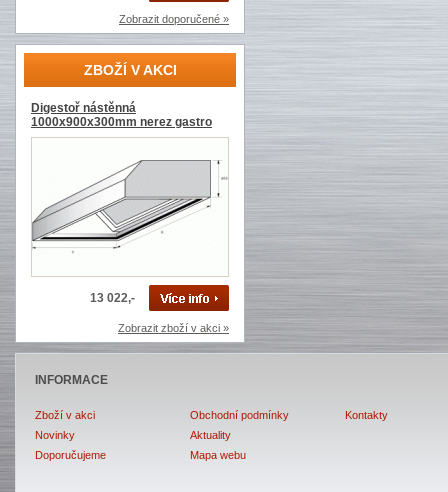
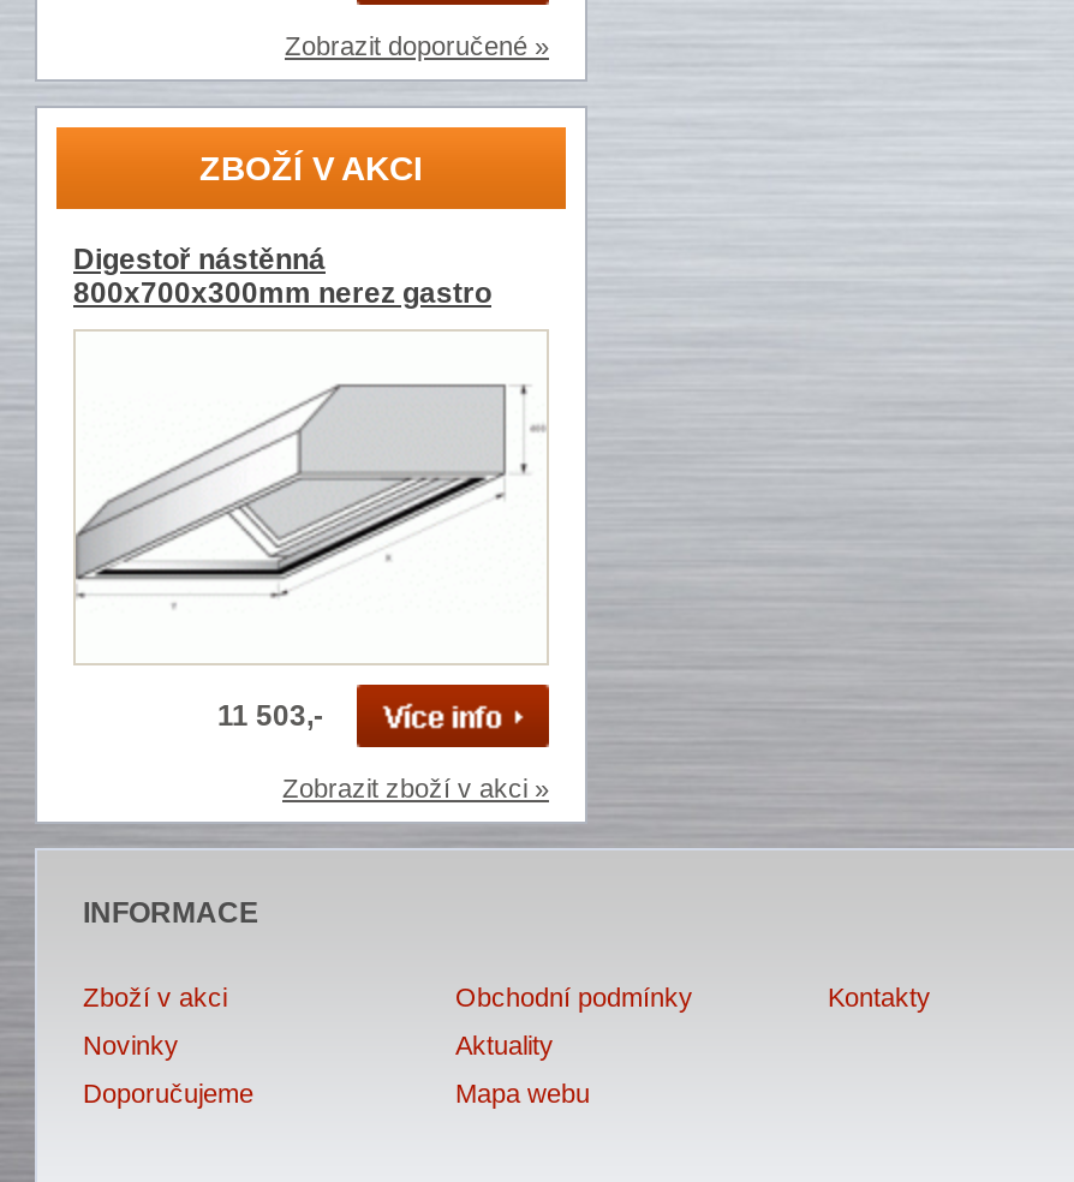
- 1000x900x300mm nerez gastro
+ 800x700x300mm nerez gastro

- 13 022,-
+ 11 503,-
